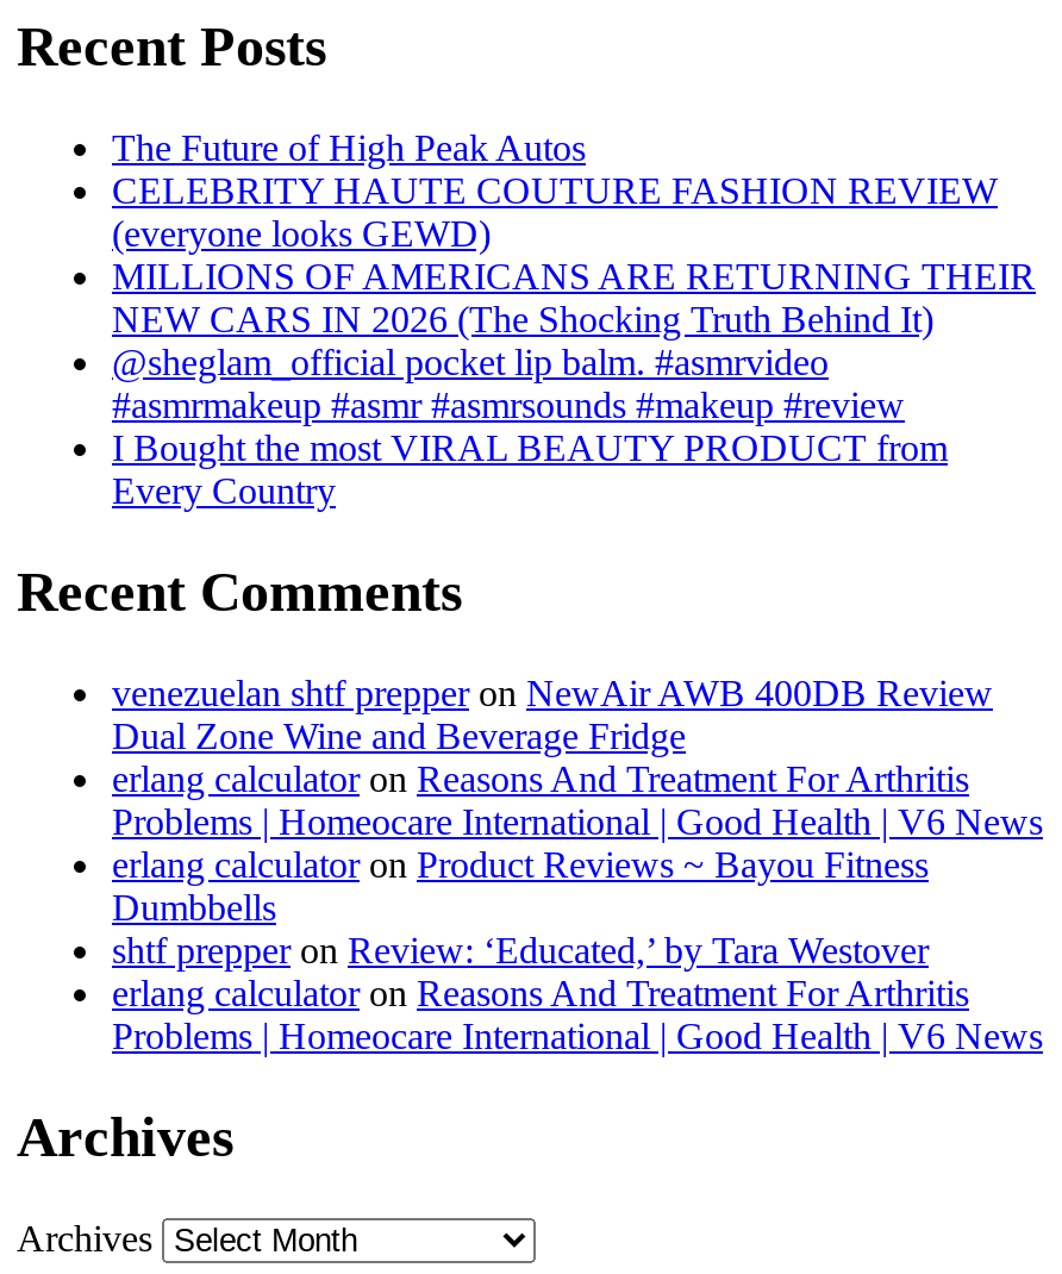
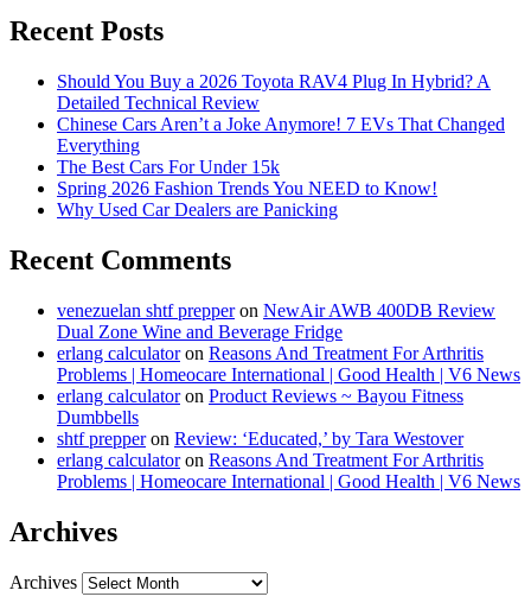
- The Future of High Peak Autos
- CELEBRITY HAUTE COUTURE FASHION REVIEW
- (everyone looks GEWD)
- MILLIONS OF AMERICANS ARE RETURNING THEIR
- NEW CARS IN 2026 (The Shocking Truth Behind It)
- @sheglam_official pocket lip balm. #asmrvideo
- #asmrmakeup #asmr #asmrsounds #makeup #review
- I Bought the most VIRAL BEAUTY PRODUCT from
- Every Country
+ Should You Buy a 2026 Toyota RAV4 Plug In Hybrid? A
+ Detailed Technical Review
+ Chinese Cars Aren’t a Joke Anymore! 7 EVs That Changed
+ Everything
+ The Best Cars For Under 15k
+ Spring 2026 Fashion Trends You NEED to Know!
+ Why Used Car Dealers are Panicking
